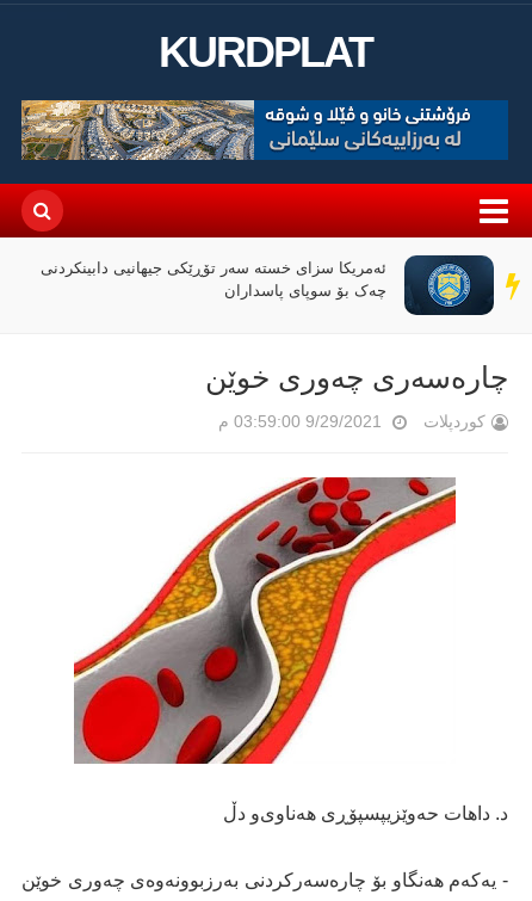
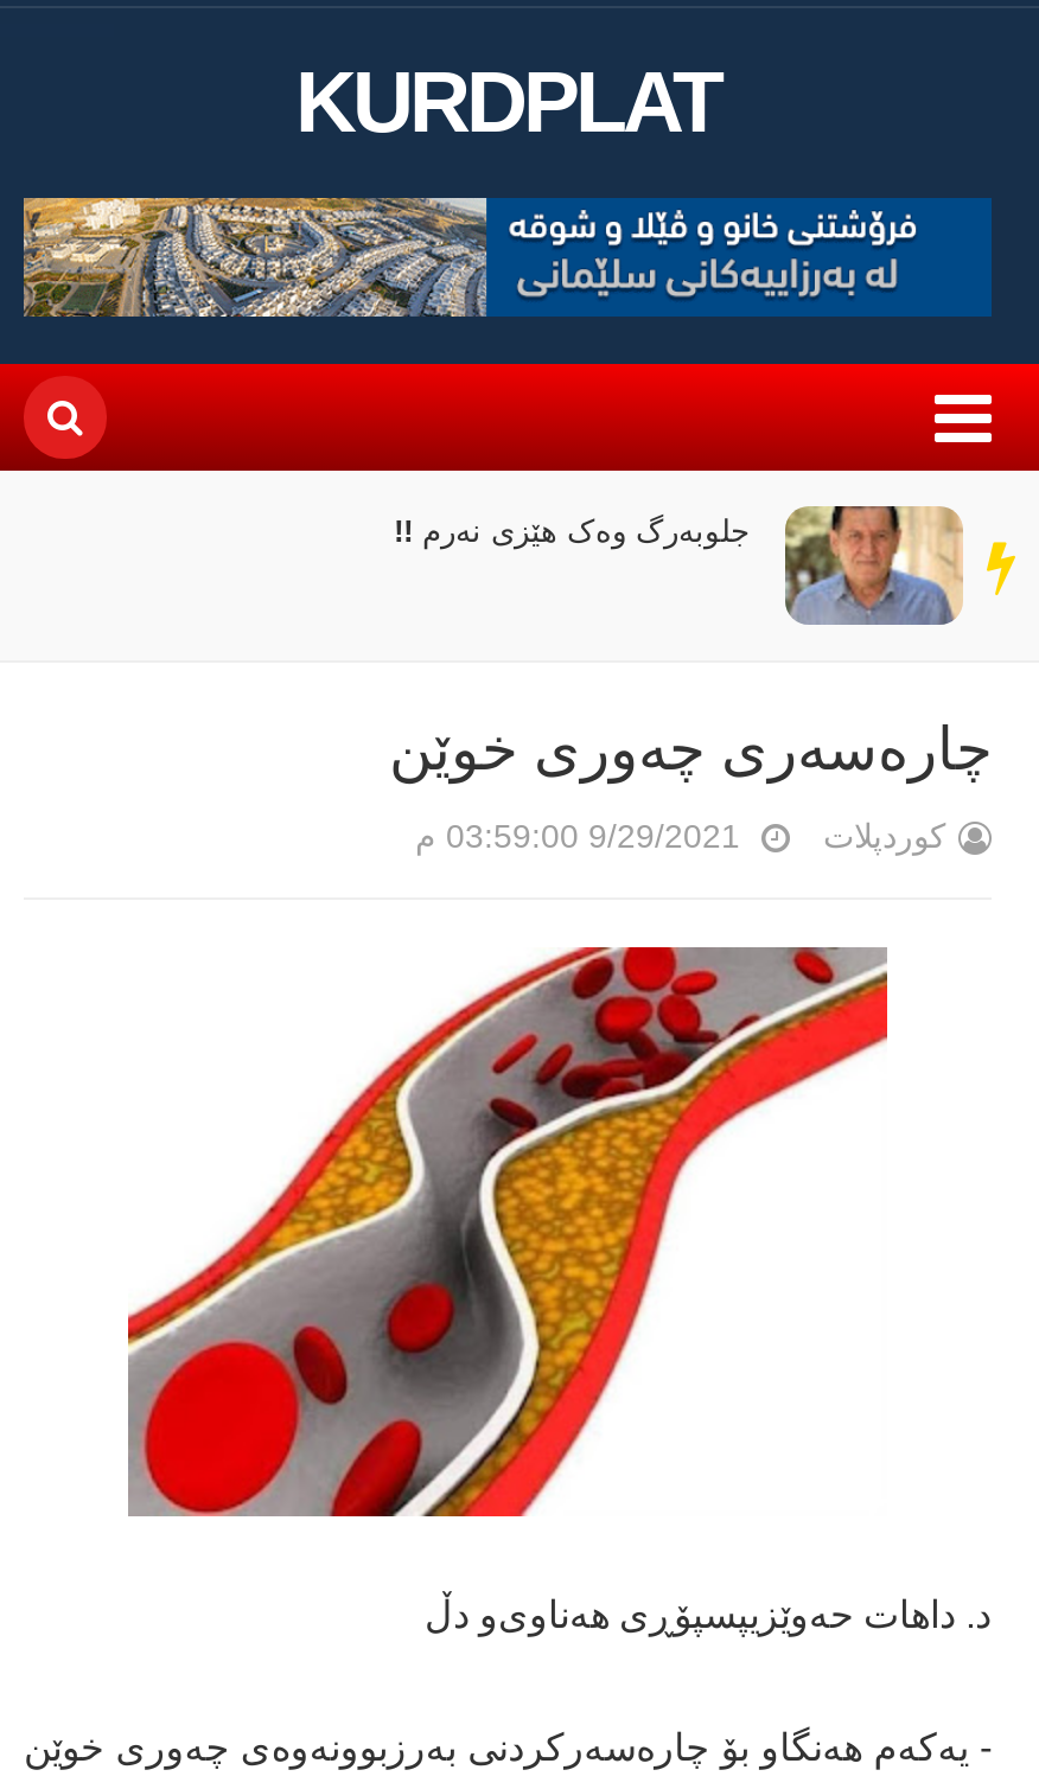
- [image]
- ئەمریکا سزای خستە سەر تۆڕێکی جیهانیی دابینکردنی
- چەک بۆ سوپای پاسداران
+ [image]
+ جلوبەرگ وەک هێزی نەرم !!
